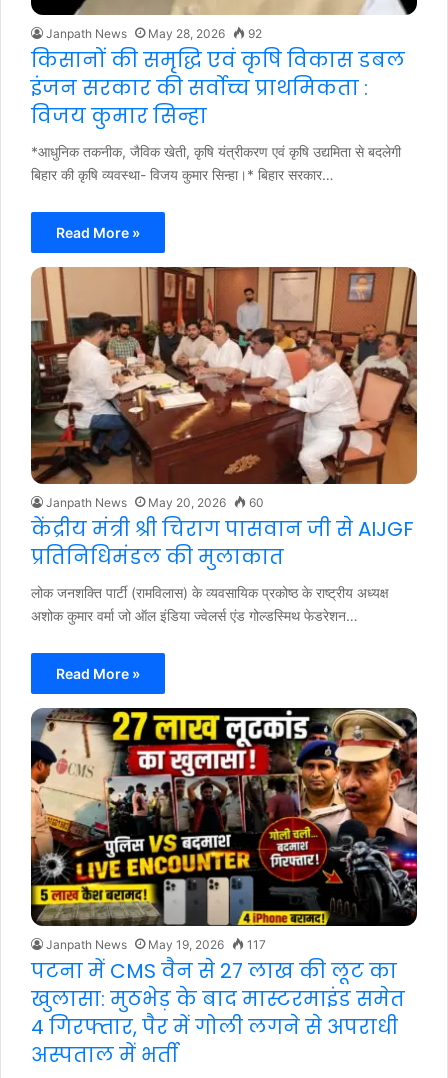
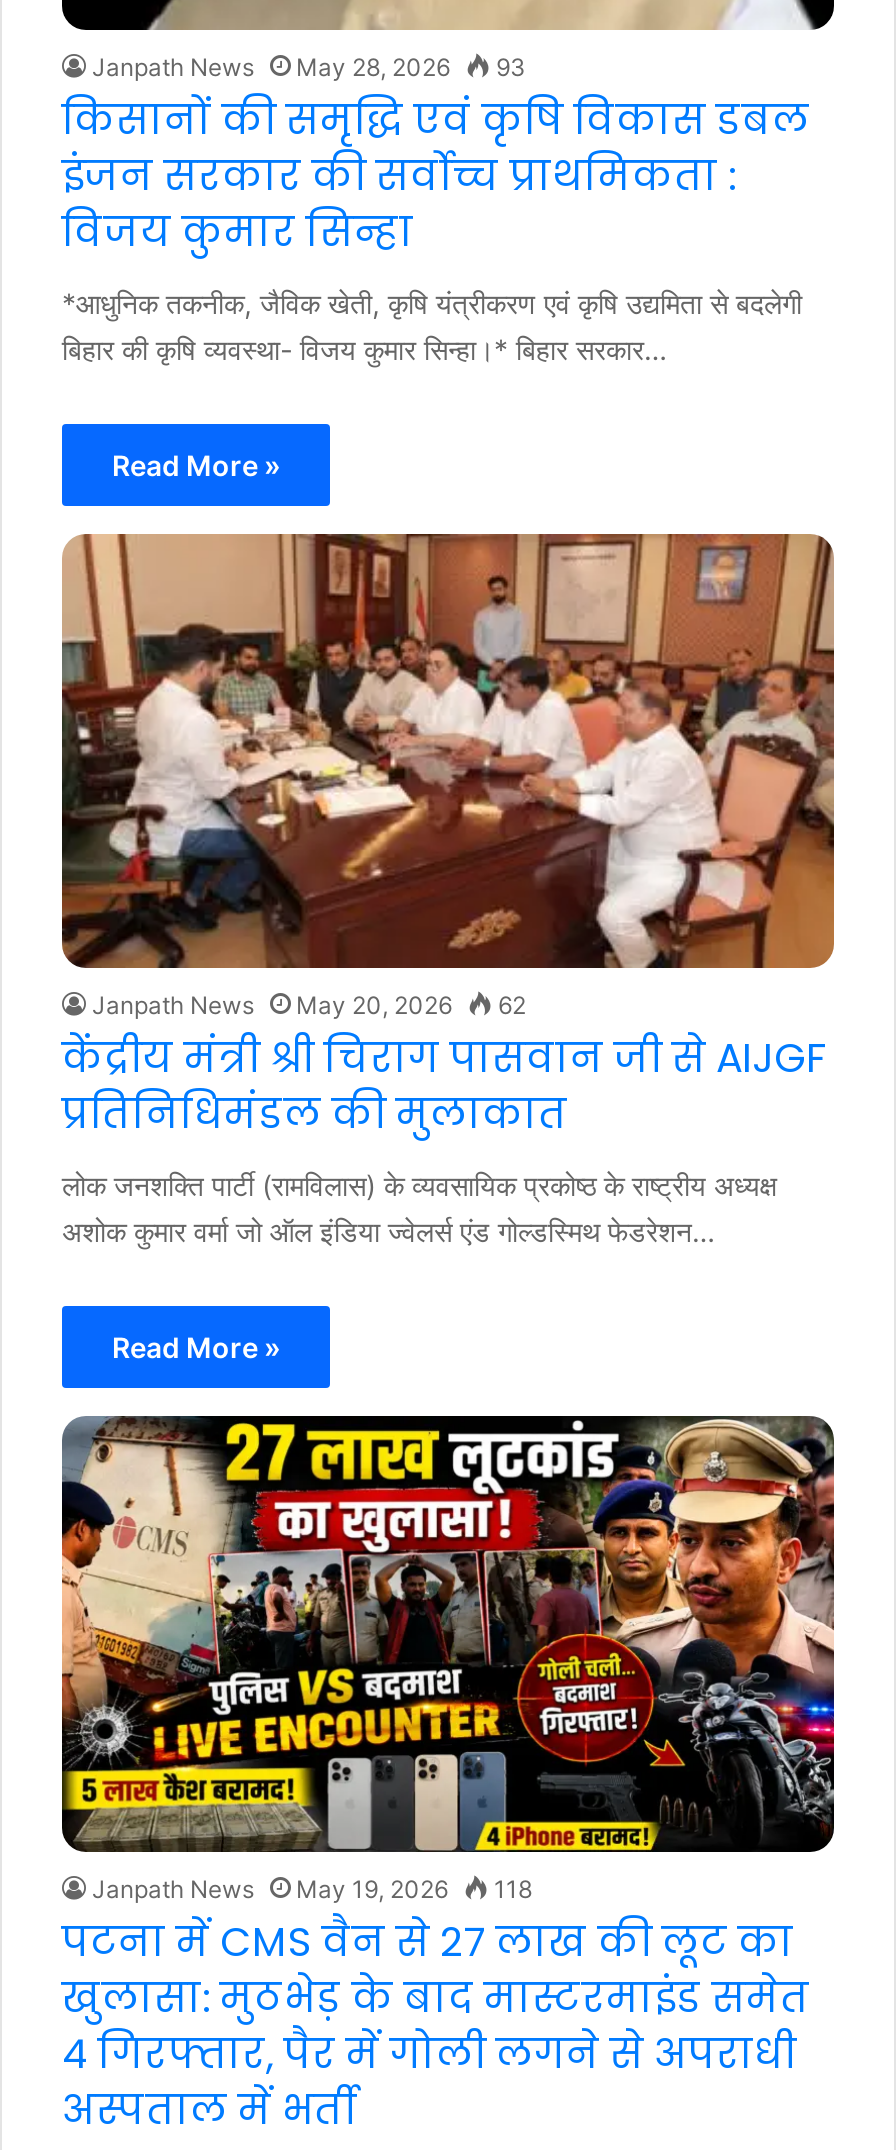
- Janpath News May 28, 2026 92
+ Janpath News May 28, 2026 93

- Janpath News May 20, 2026 60
+ Janpath News May 20, 2026 62

- Janpath News May 19, 2026 117
+ Janpath News May 19, 2026 118
